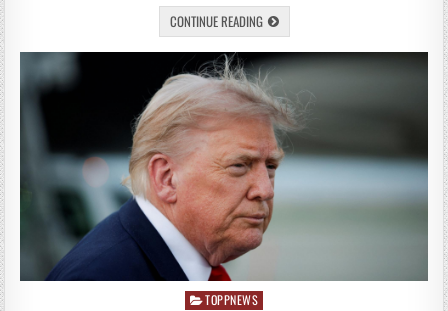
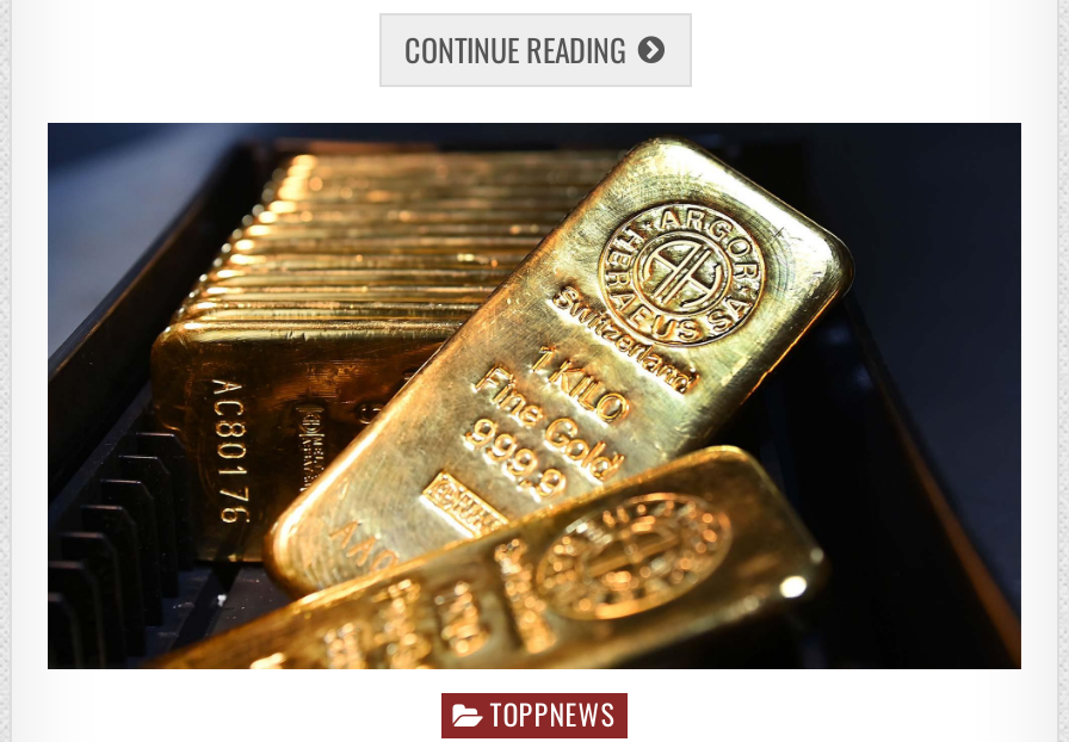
- [image]
+ [image]
